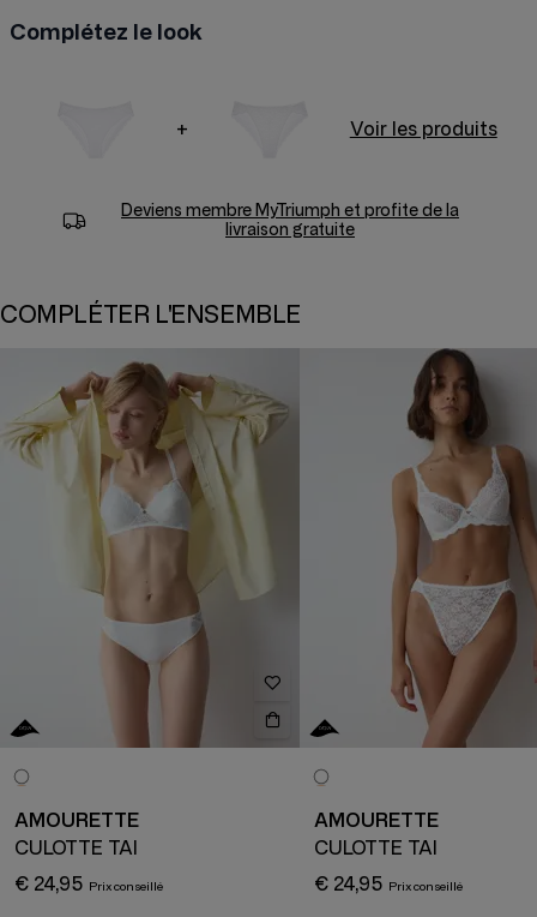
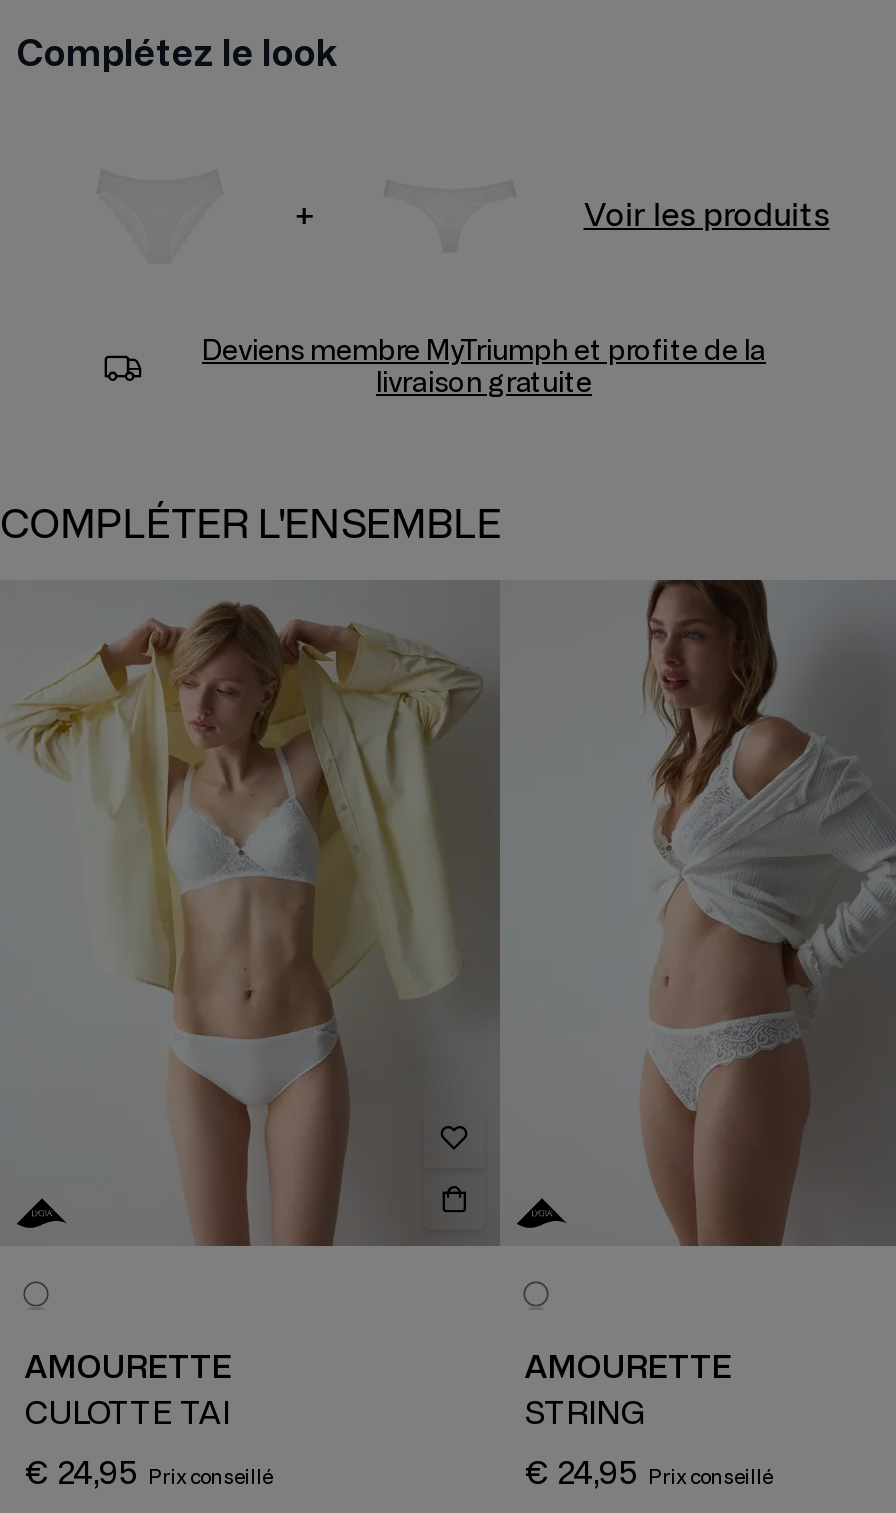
- [image]
+ [image]

- CULOTTE TAI
+ STRING
